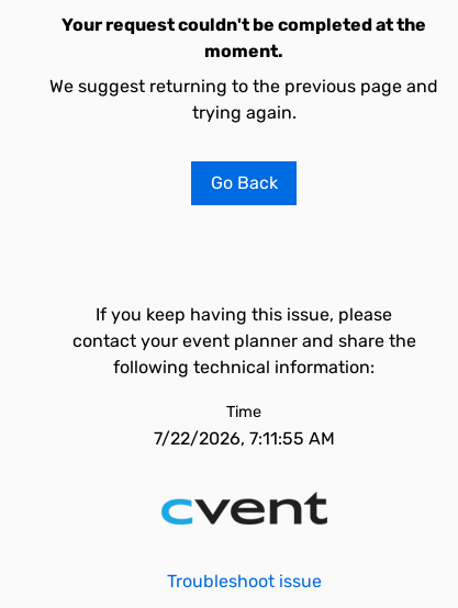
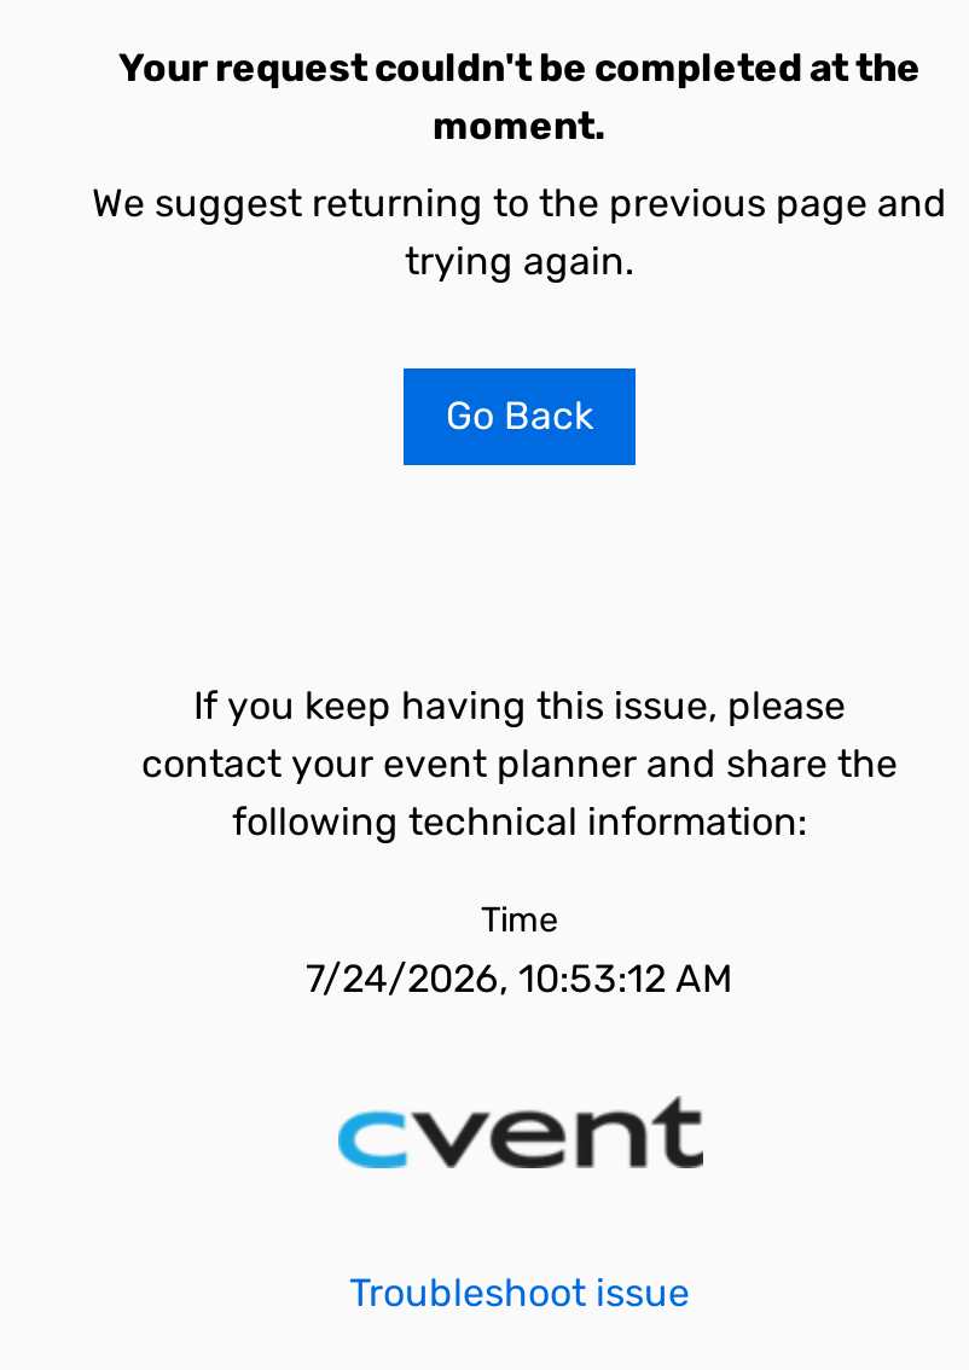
- 7/22/2026, 7:11:55 AM
+ 7/24/2026, 10:53:12 AM
